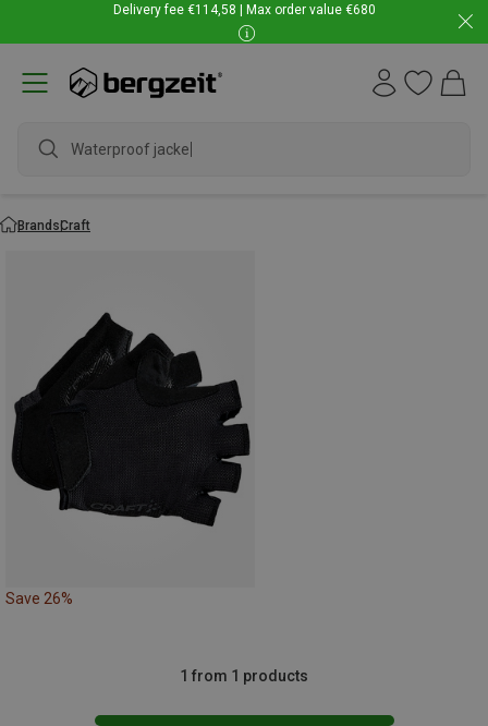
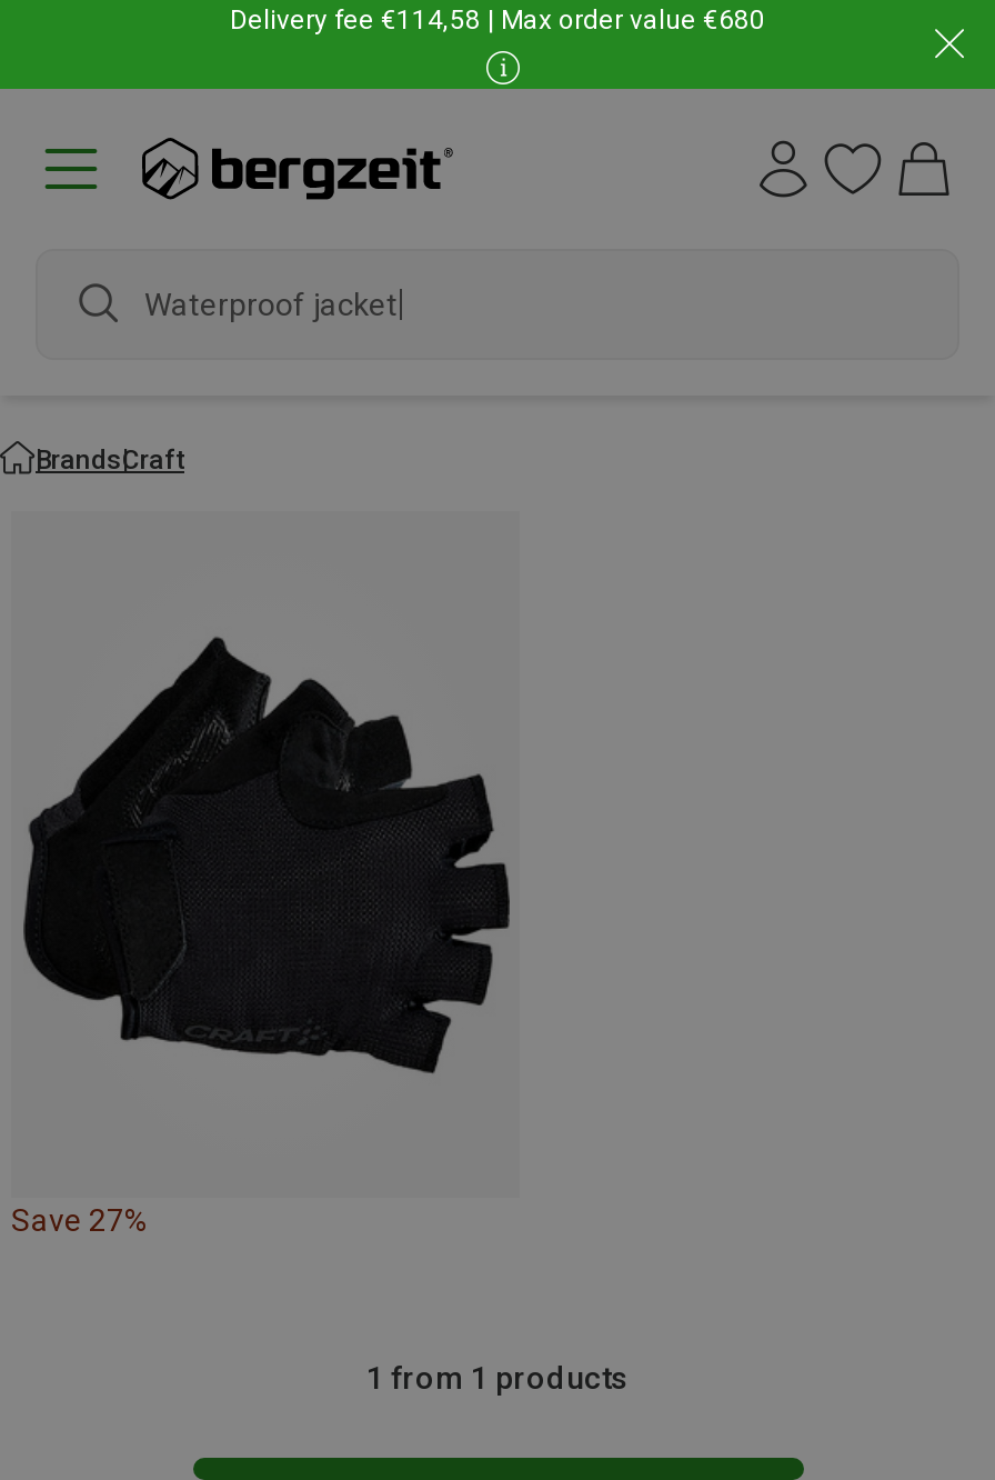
- Save 26%
+ Save 27%
